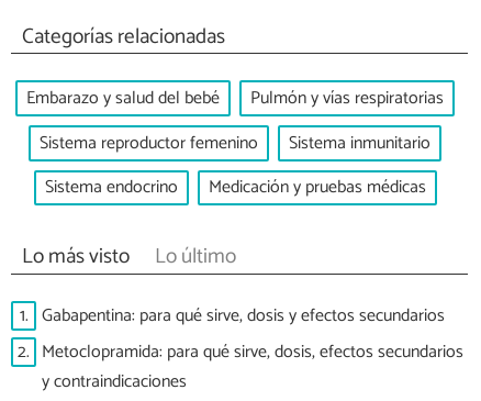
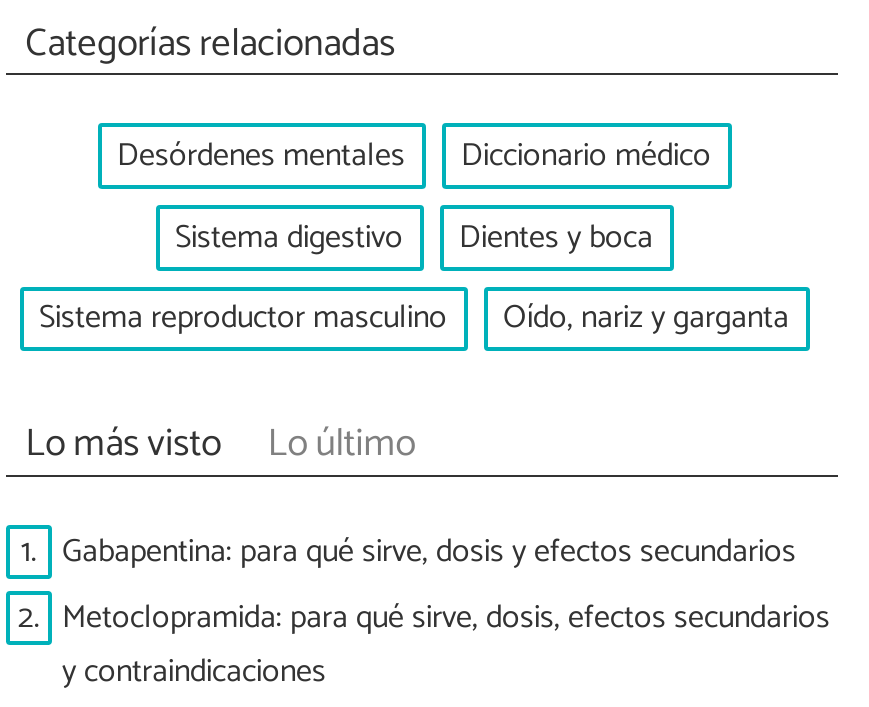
- Embarazo y salud del bebé
- Pulmón y vías respiratorias
+ Desórdenes mentales
+ Diccionario médico

- Sistema reproductor femenino
- Sistema inmunitario
+ Sistema digestivo
+ Dientes y boca

- Sistema endocrino
- Medicación y pruebas médicas
+ Sistema reproductor masculino
+ Oído, nariz y garganta
